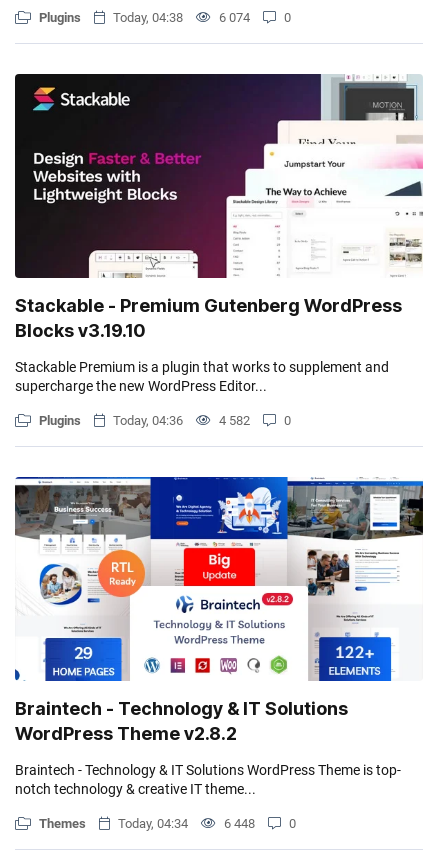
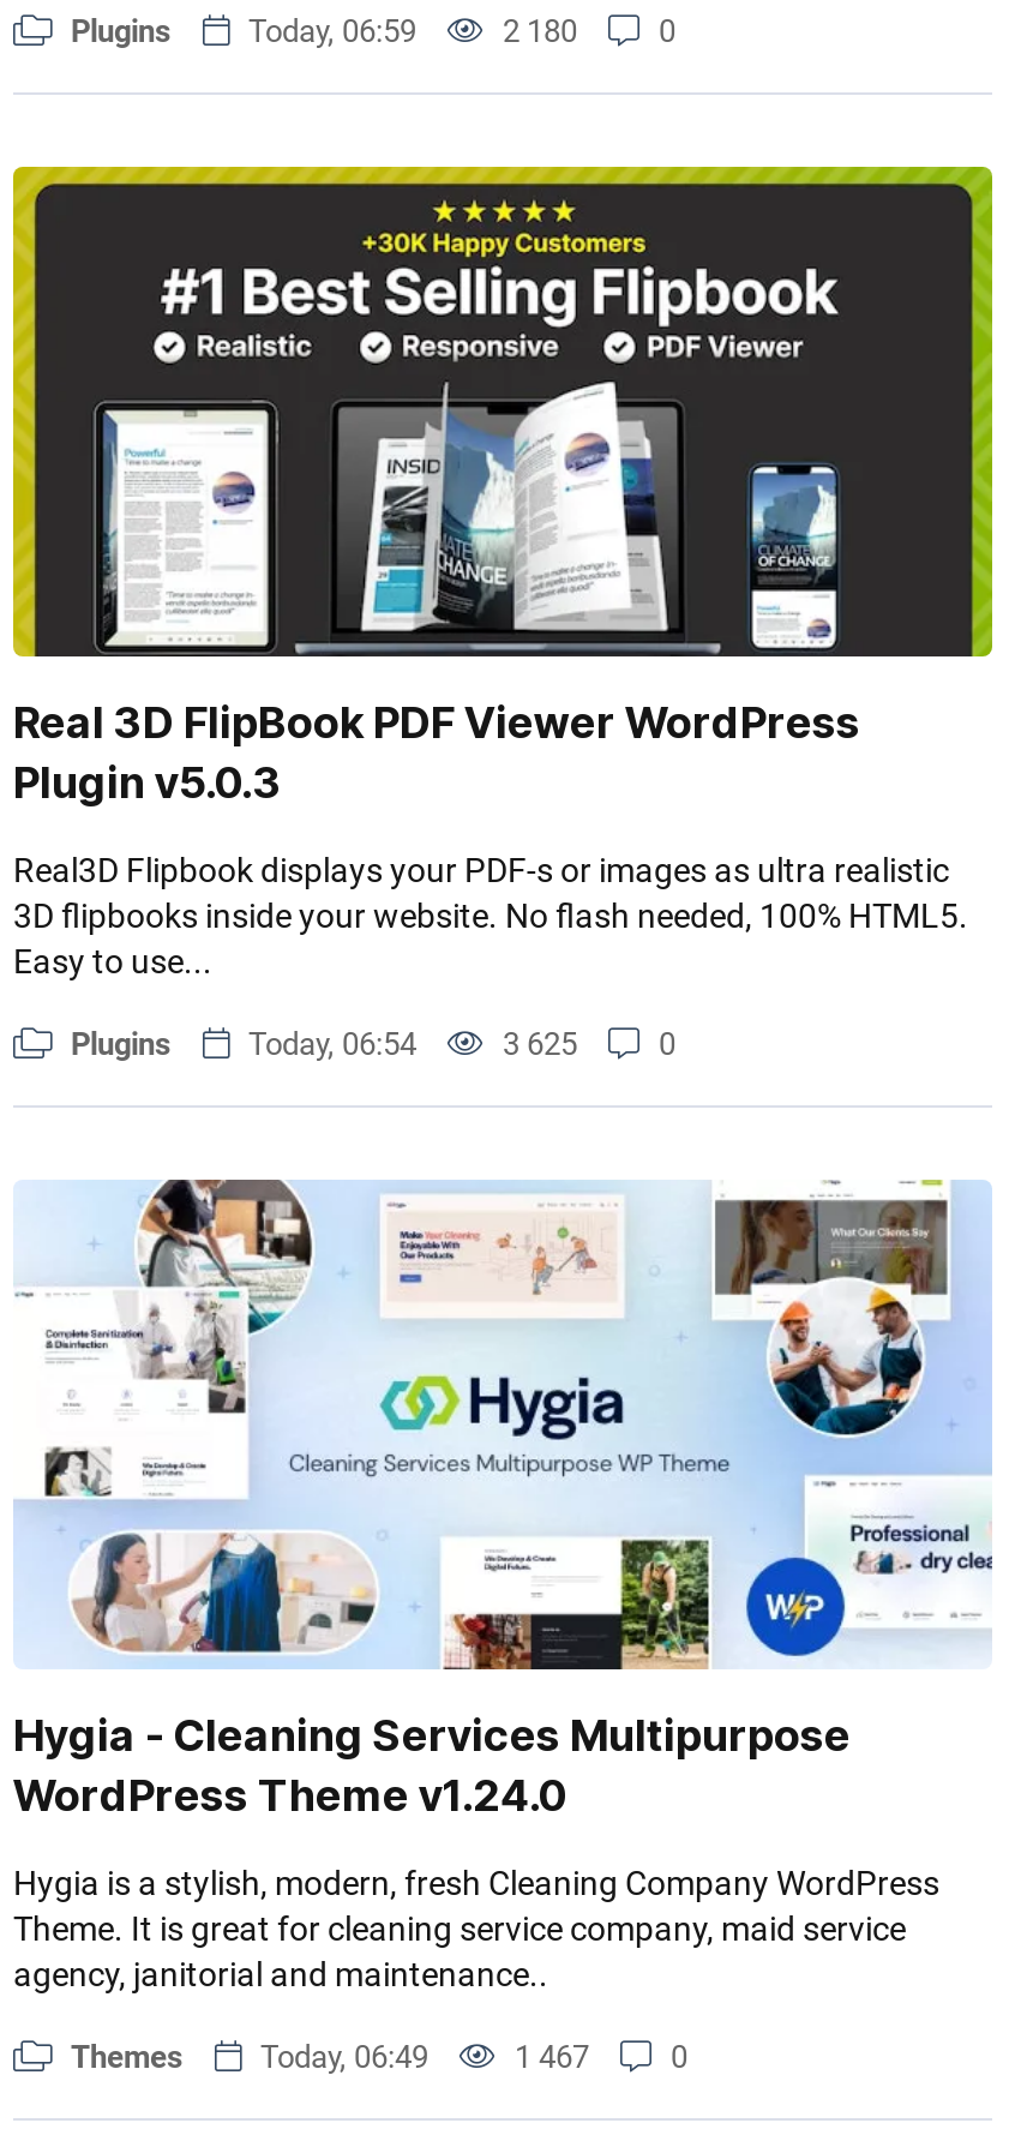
- Today, 04:38
+ Today, 06:59

- 6 074
+ 2 180

- [image]
- Stackable - Premium Gutenberg WordPress
- Blocks v3.19.10
+ [image]
+ Real 3D FlipBook PDF Viewer WordPress
+ Plugin v5.0.3

- Stackable Premium is a plugin that works to supplement and
- supercharge the new WordPress Editor...
+ Real3D Flipbook displays your PDF-s or images as ultra realistic
+ 3D flipbooks inside your website. No flash needed, 100% HTML5.
+ Easy to use...

- Today, 04:36
+ Today, 06:54

- 4 582
+ 3 625

- [image]
- Braintech - Technology & IT Solutions
- WordPress Theme v2.8.2
+ [image]
+ Hygia - Cleaning Services Multipurpose
+ WordPress Theme v1.24.0

- Braintech - Technology & IT Solutions WordPress Theme is top-
- notch technology & creative IT theme...
+ Hygia is a stylish, modern, fresh Cleaning Company WordPress
+ Theme. It is great for cleaning service company, maid service
+ agency, janitorial and maintenance..

- Today, 04:34
+ Today, 06:49

- 6 448
+ 1 467
